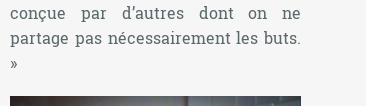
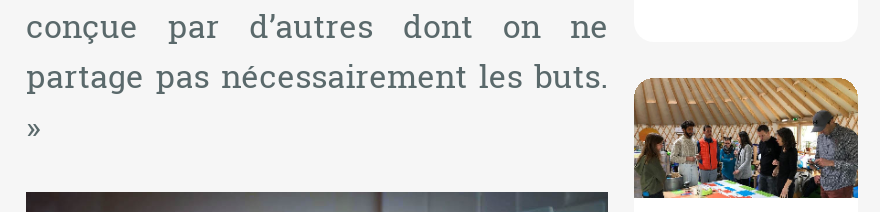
+ [image]
